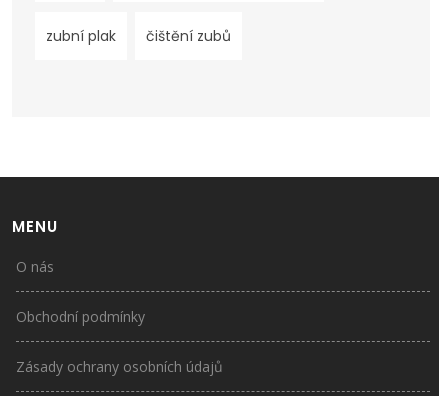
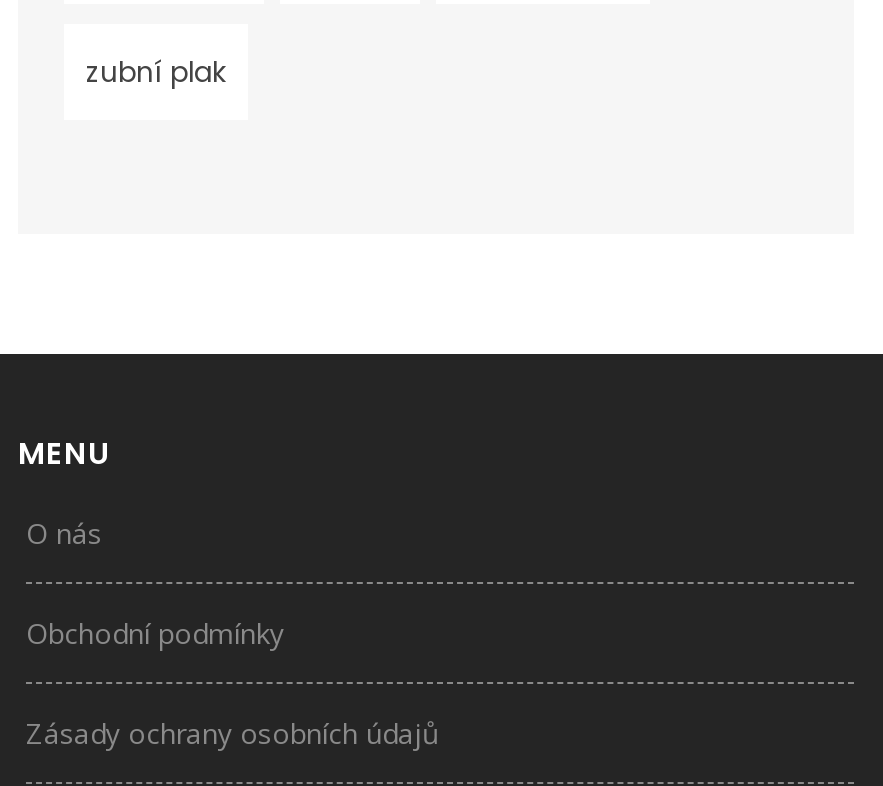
- čištění zubů
